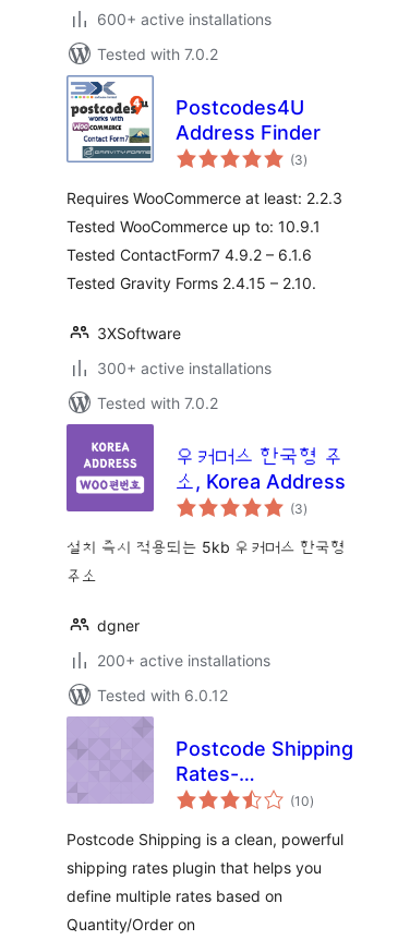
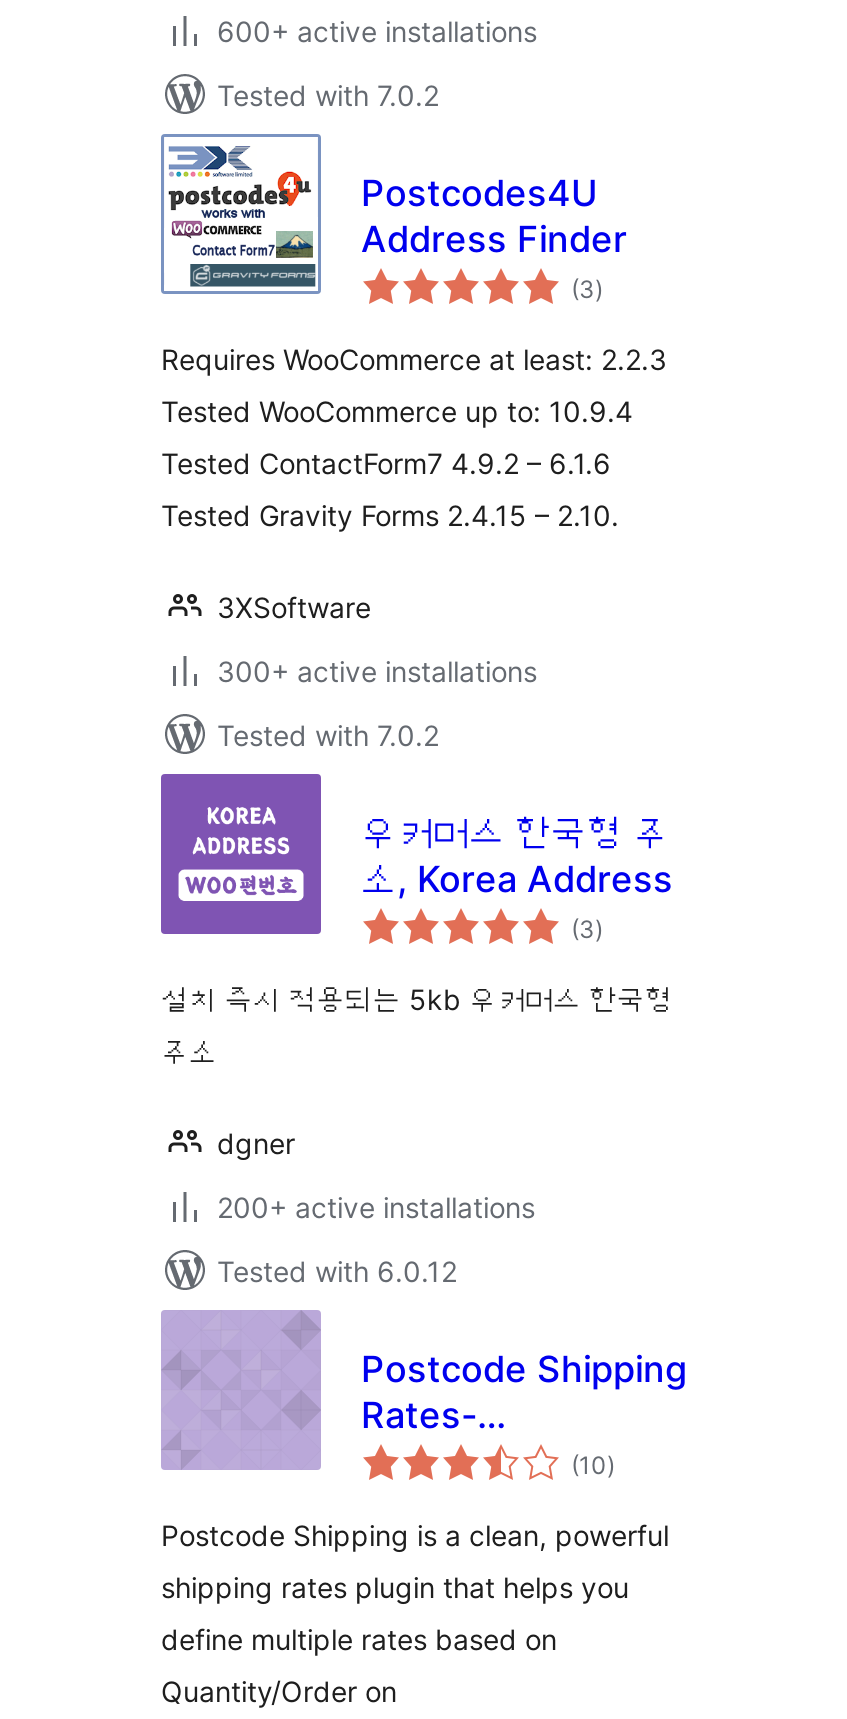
- Tested WooCommerce up to: 10.9.1
+ Tested WooCommerce up to: 10.9.4
